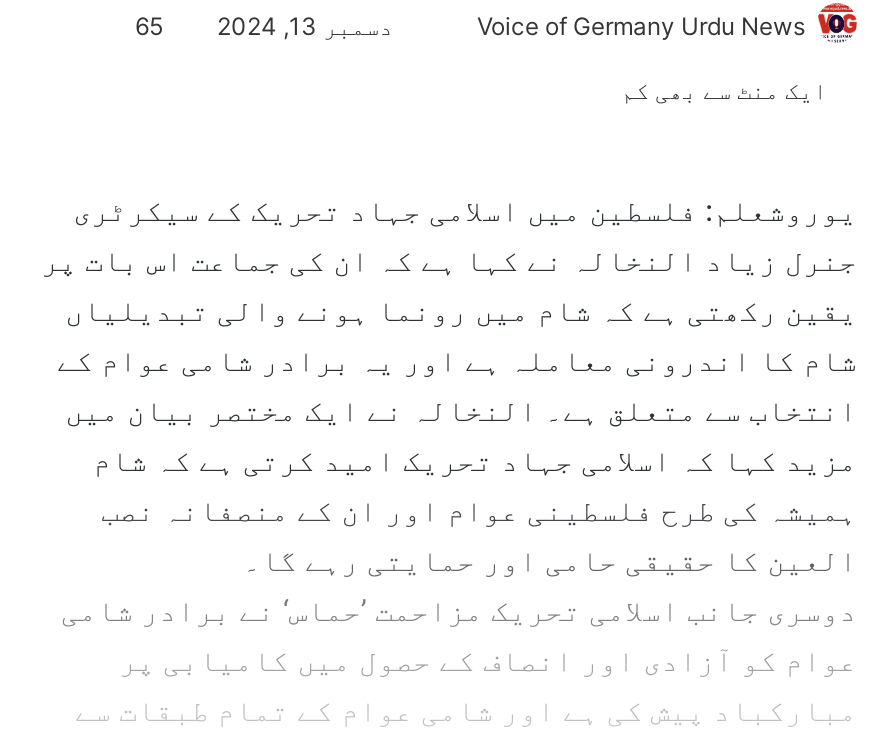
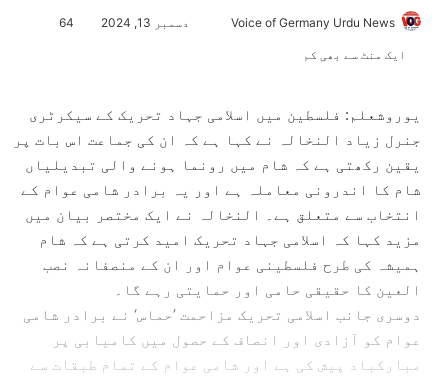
- 65
+ 64
